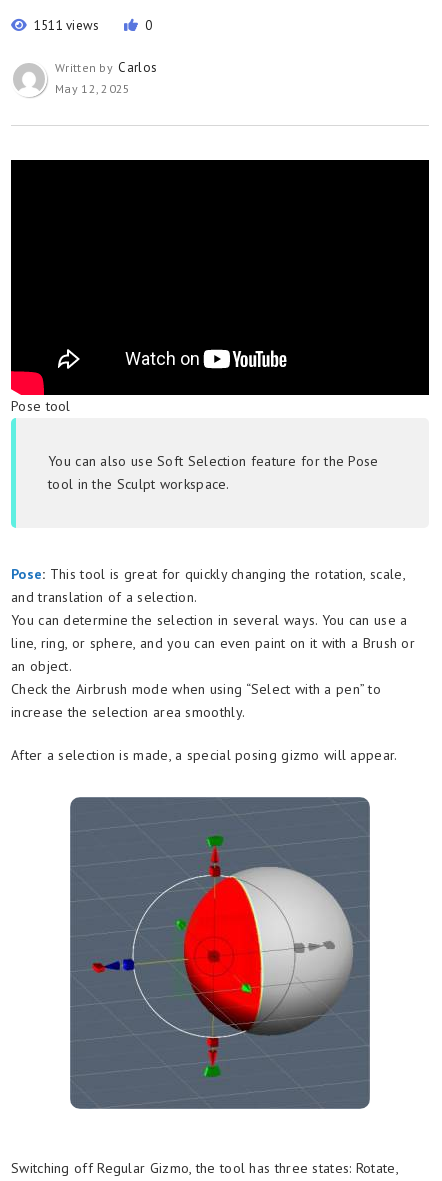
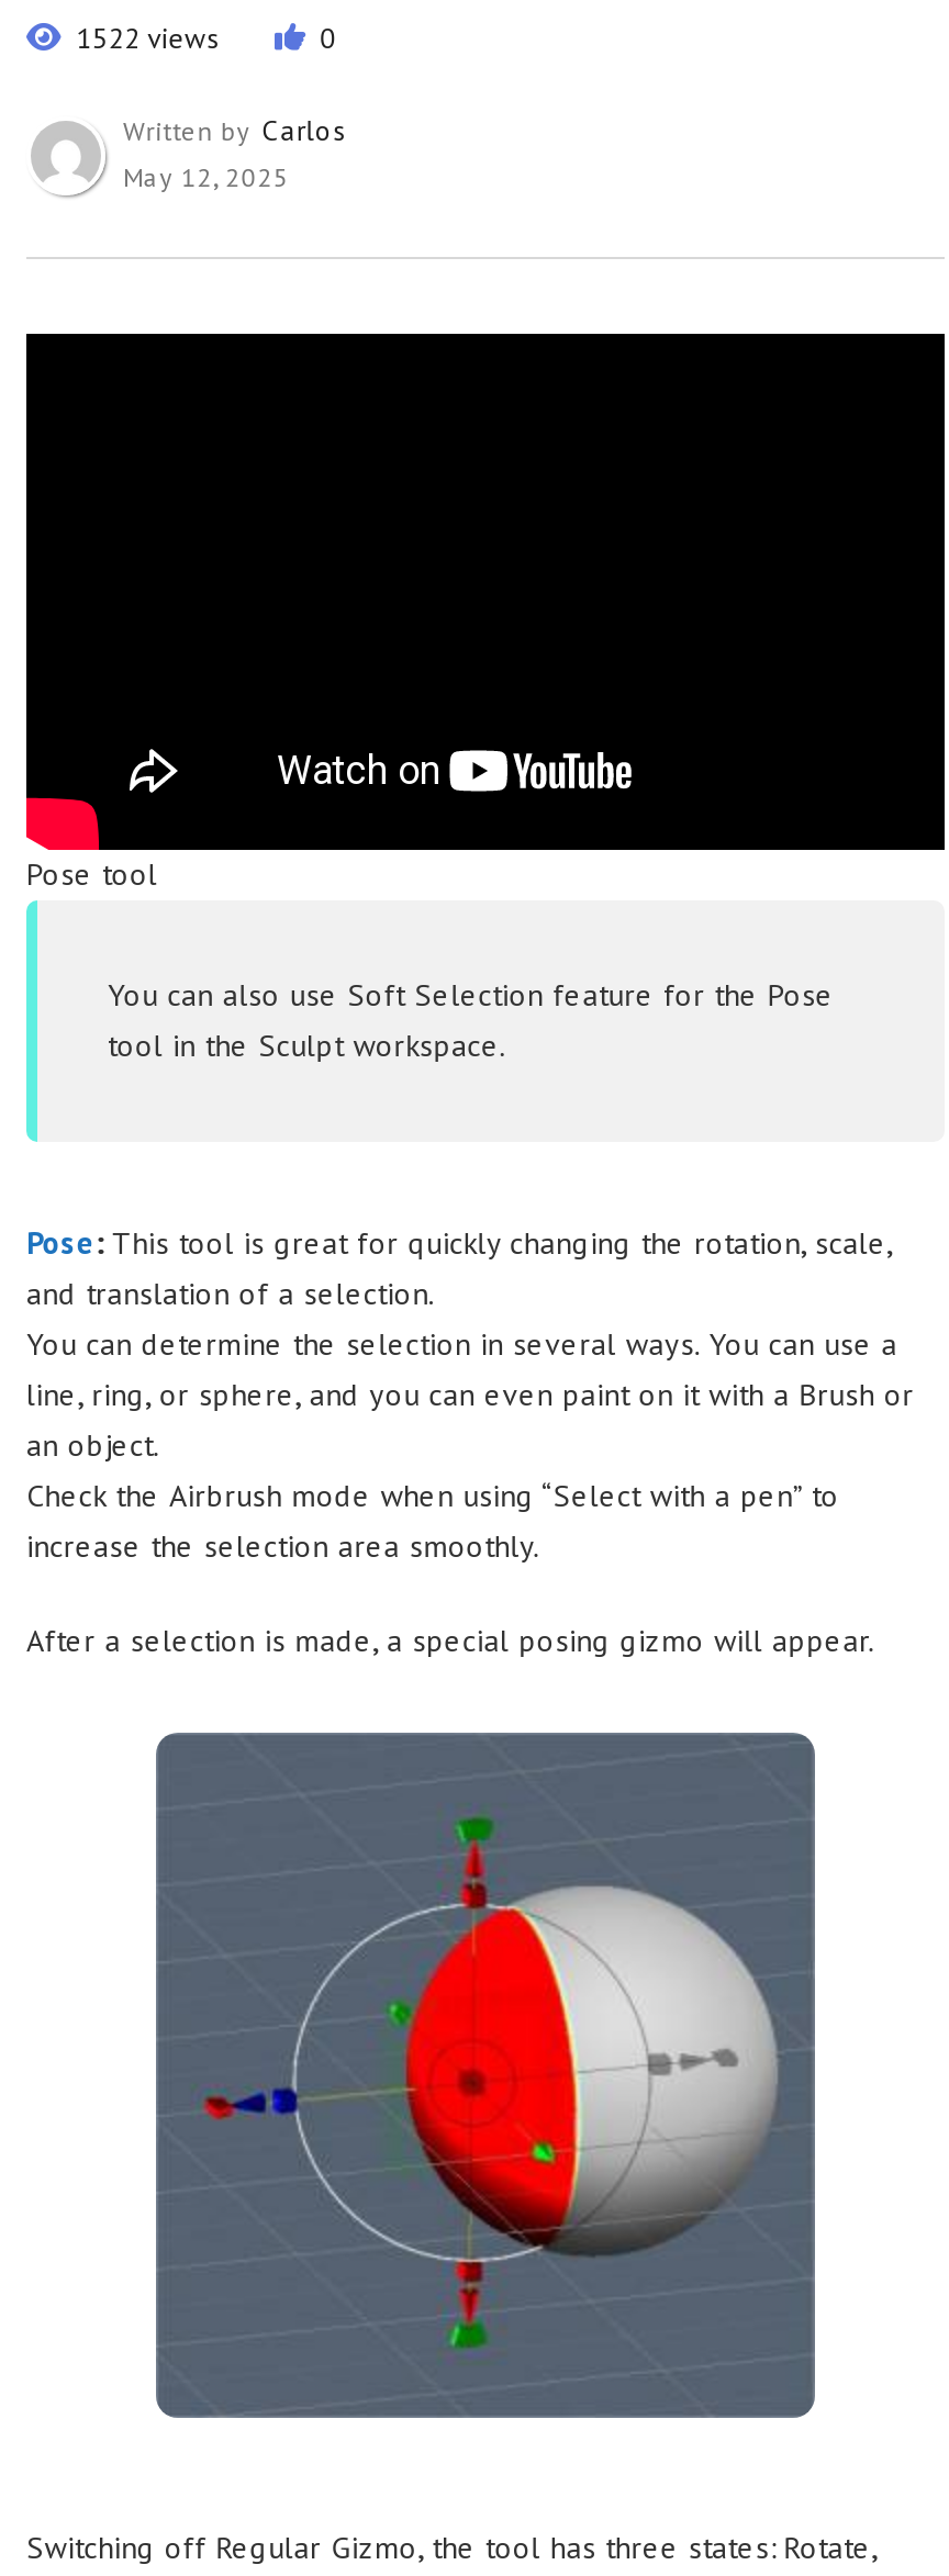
- 1511 views
+ 1522 views
